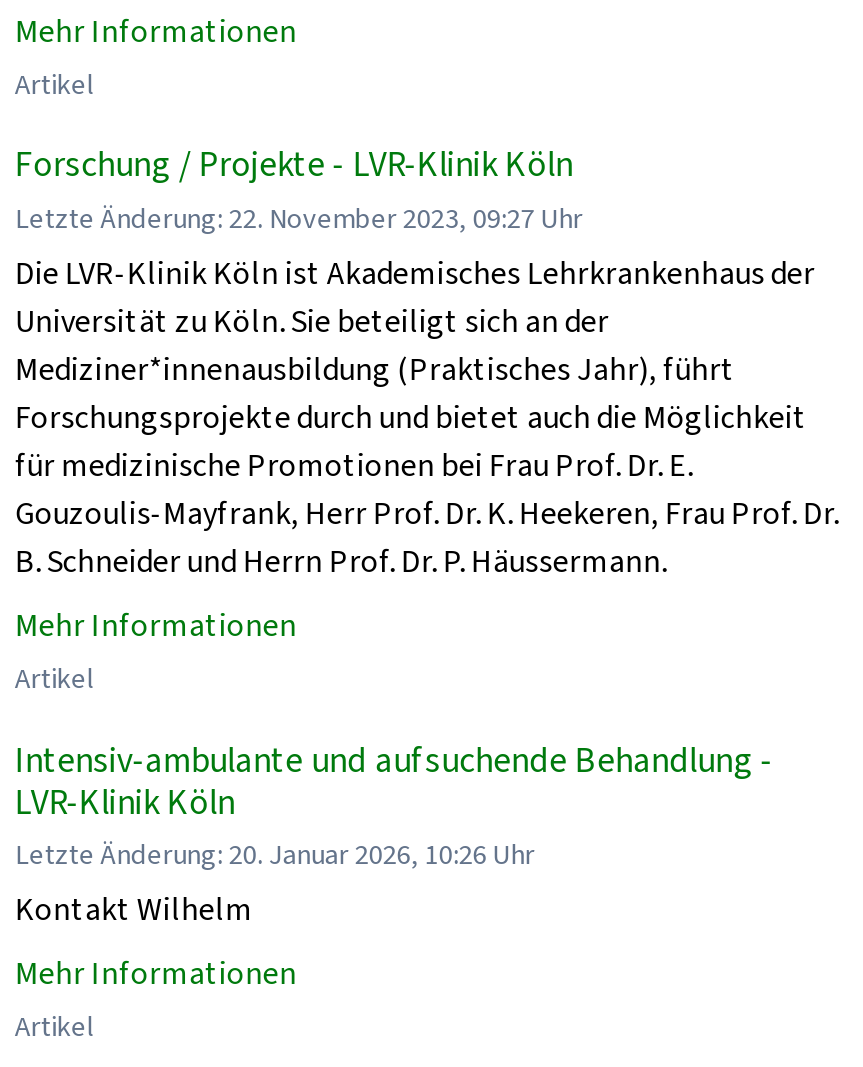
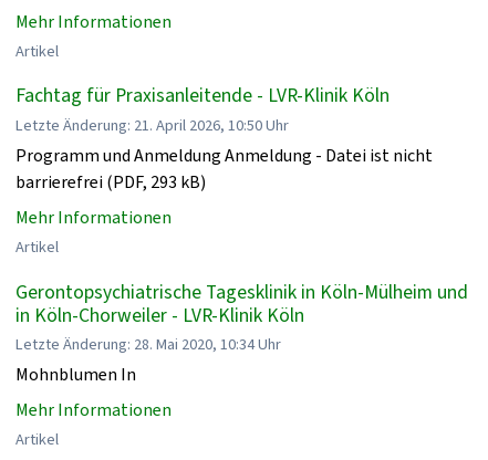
- Forschung / Projekte - LVR-Klinik Köln
- Letzte Änderung: 22. November 2023, 09:27 Uhr
- Die LVR-Klinik Köln ist Akademisches Lehrkrankenhaus der
- Universität zu Köln. Sie beteiligt sich an der
- Mediziner*innenausbildung (Praktisches Jahr), führt
- Forschungsprojekte durch und bietet auch die Möglichkeit
- für medizinische Promotionen bei Frau Prof. Dr. E.
- Gouzoulis-Mayfrank, Herr Prof. Dr. K. Heekeren, Frau Prof. Dr.
- B. Schneider und Herrn Prof. Dr. P. Häussermann.
+ Fachtag für Praxisanleitende - LVR-Klinik Köln
+ Letzte Änderung: 21. April 2026, 10:50 Uhr
+ Programm und Anmeldung Anmeldung - Datei ist nicht
+ barrierefrei (PDF, 293 kB)

- Intensiv-ambulante und aufsuchende Behandlung -
- LVR-Klinik Köln
- Letzte Änderung: 20. Januar 2026, 10:26 Uhr
- Kontakt Wilhelm
+ Gerontopsychiatrische Tagesklinik in Köln-Mülheim und
+ in Köln-Chorweiler - LVR-Klinik Köln
+ Letzte Änderung: 28. Mai 2020, 10:34 Uhr
+ Mohnblumen In
